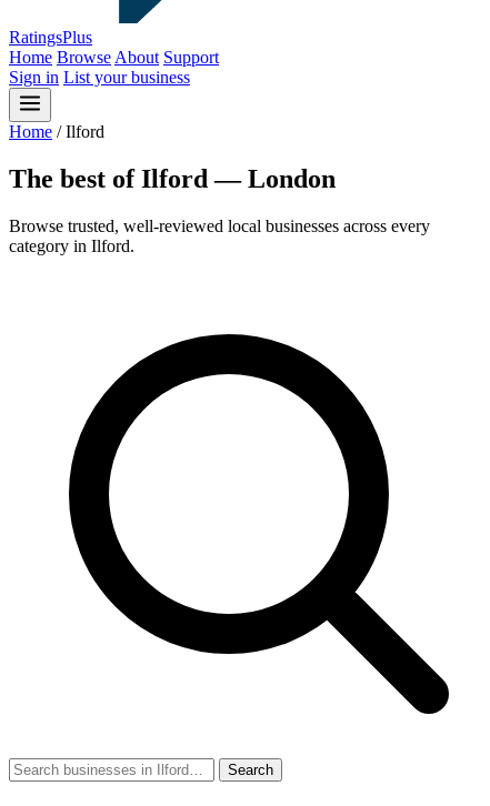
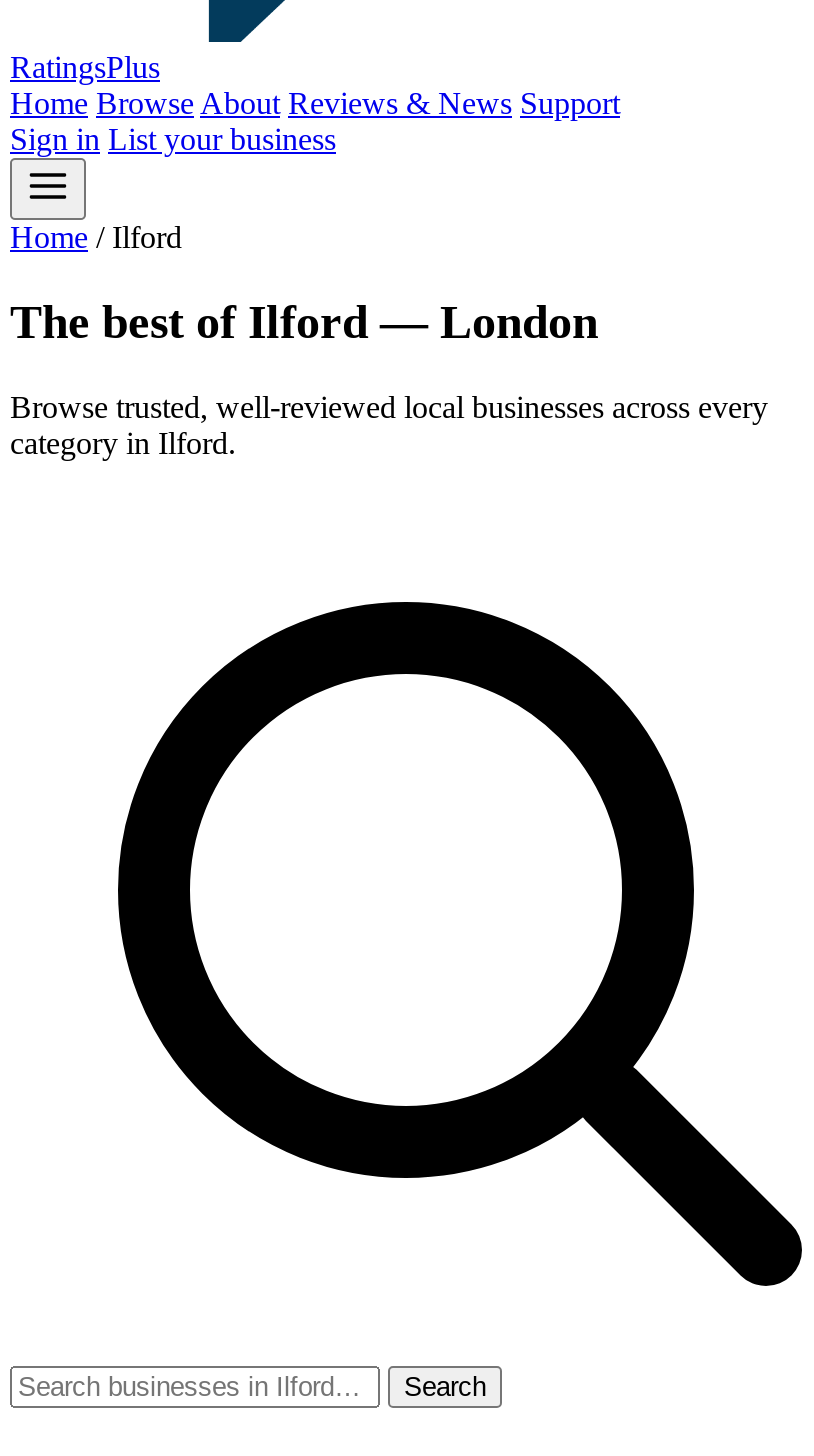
- Home Browse About Support
+ Home Browse About Reviews & News Support
